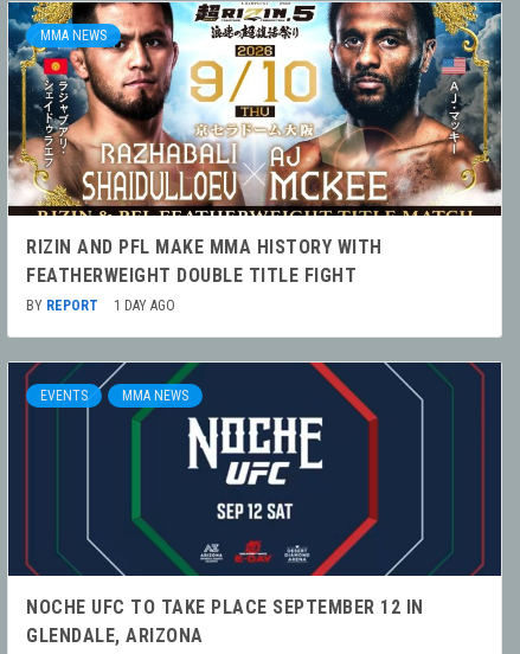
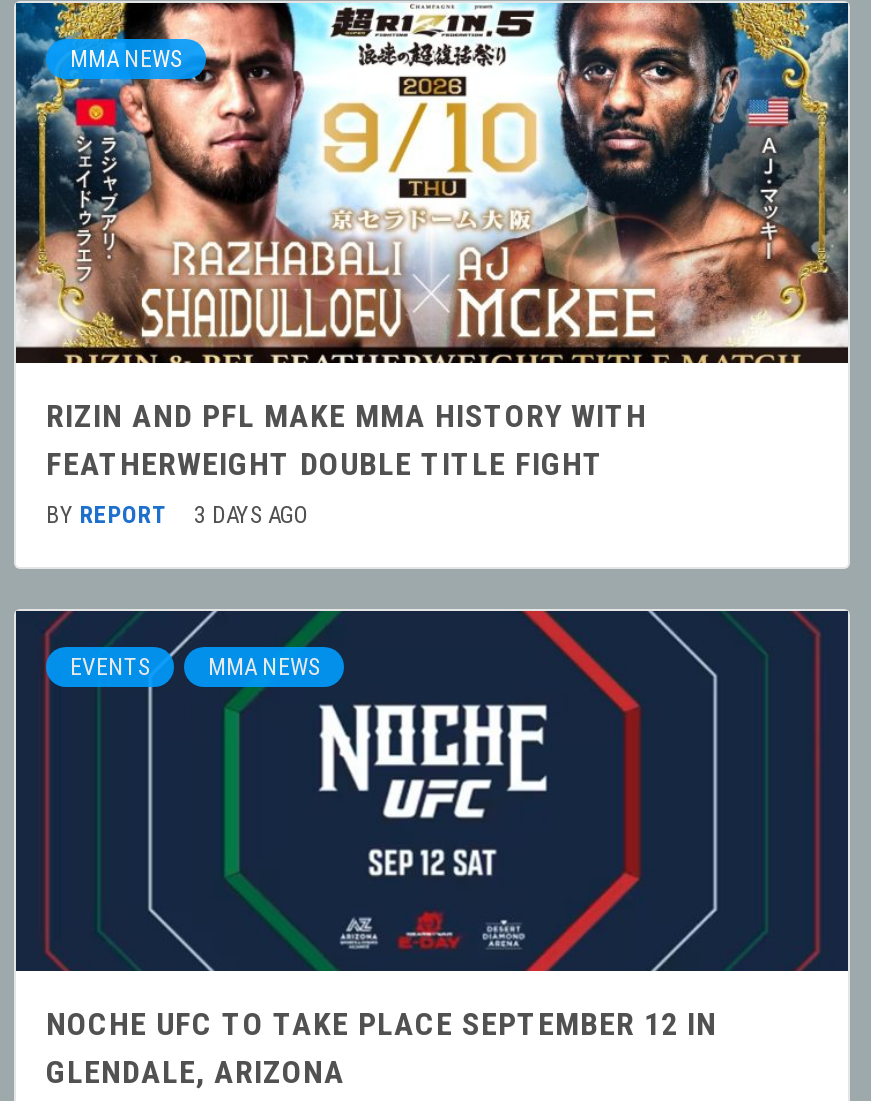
- BY REPORT 1 DAY AGO
+ BY REPORT 3 DAYS AGO
